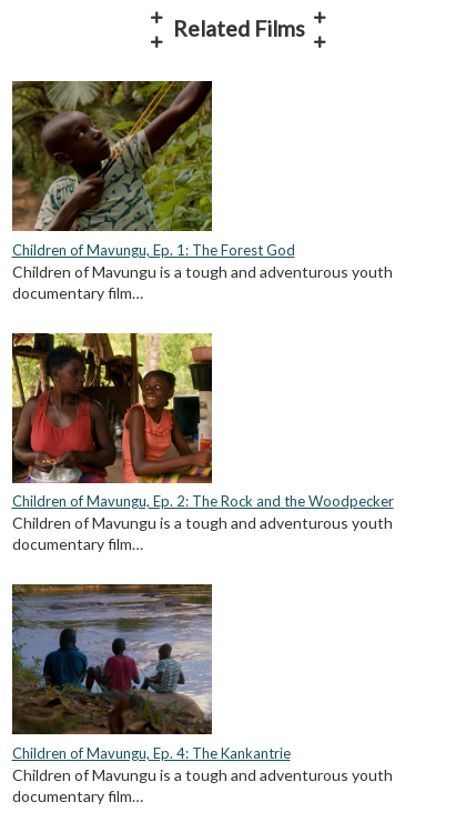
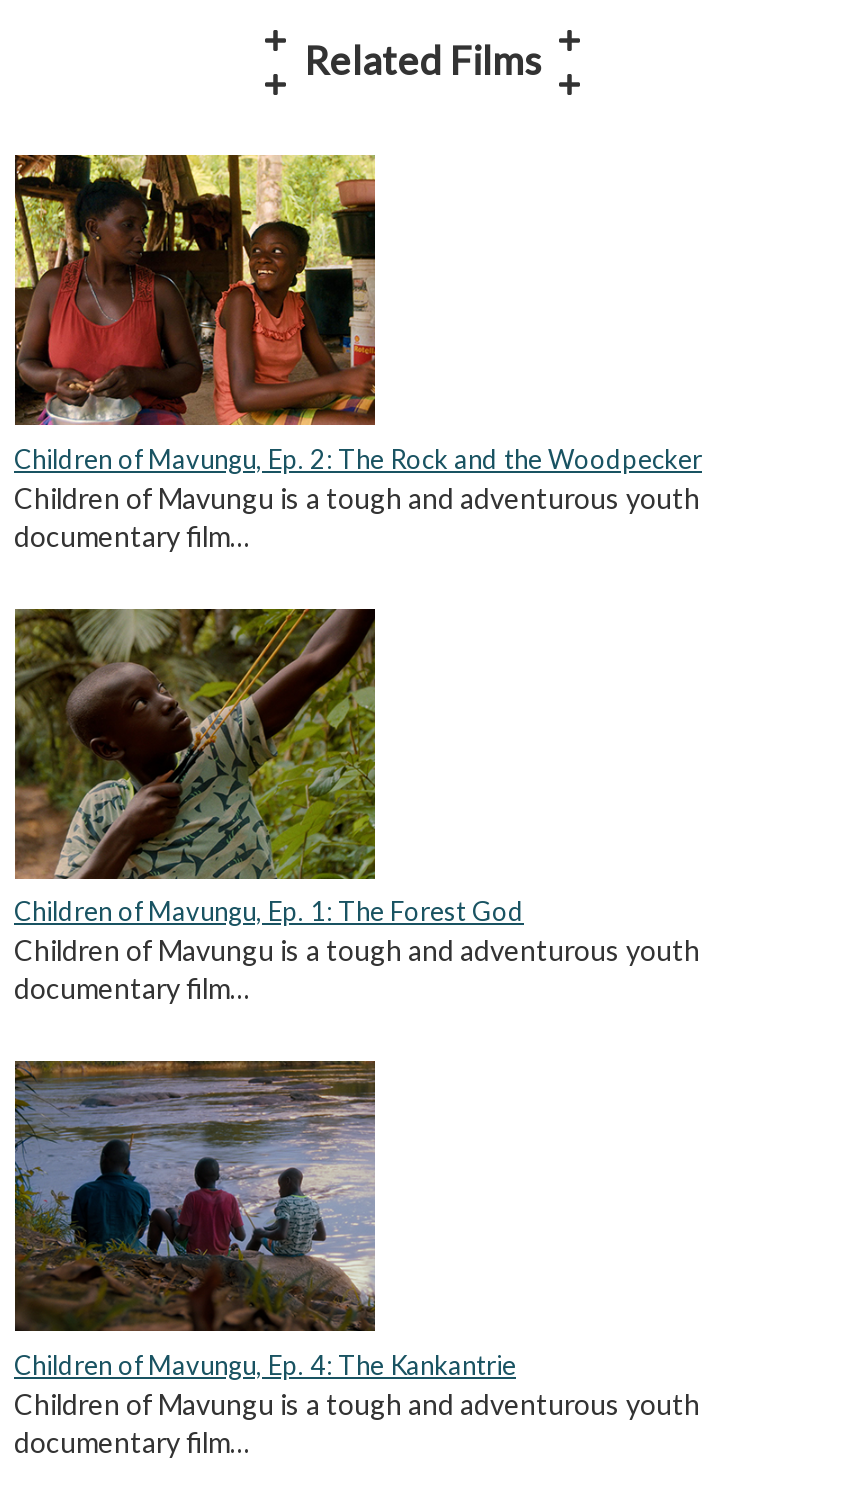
moved down: [image] | Children of Mavungu, Ep. 1: The Forest God

moved up: [image] | Children of Mavungu, Ep. 2: The Rock and the Woodpecker
